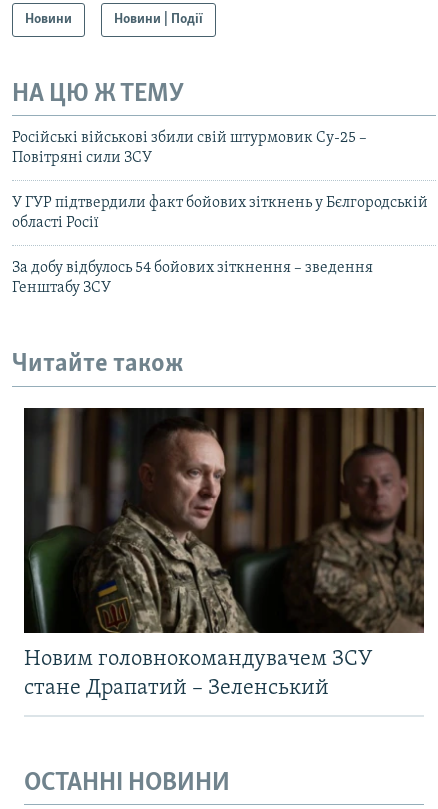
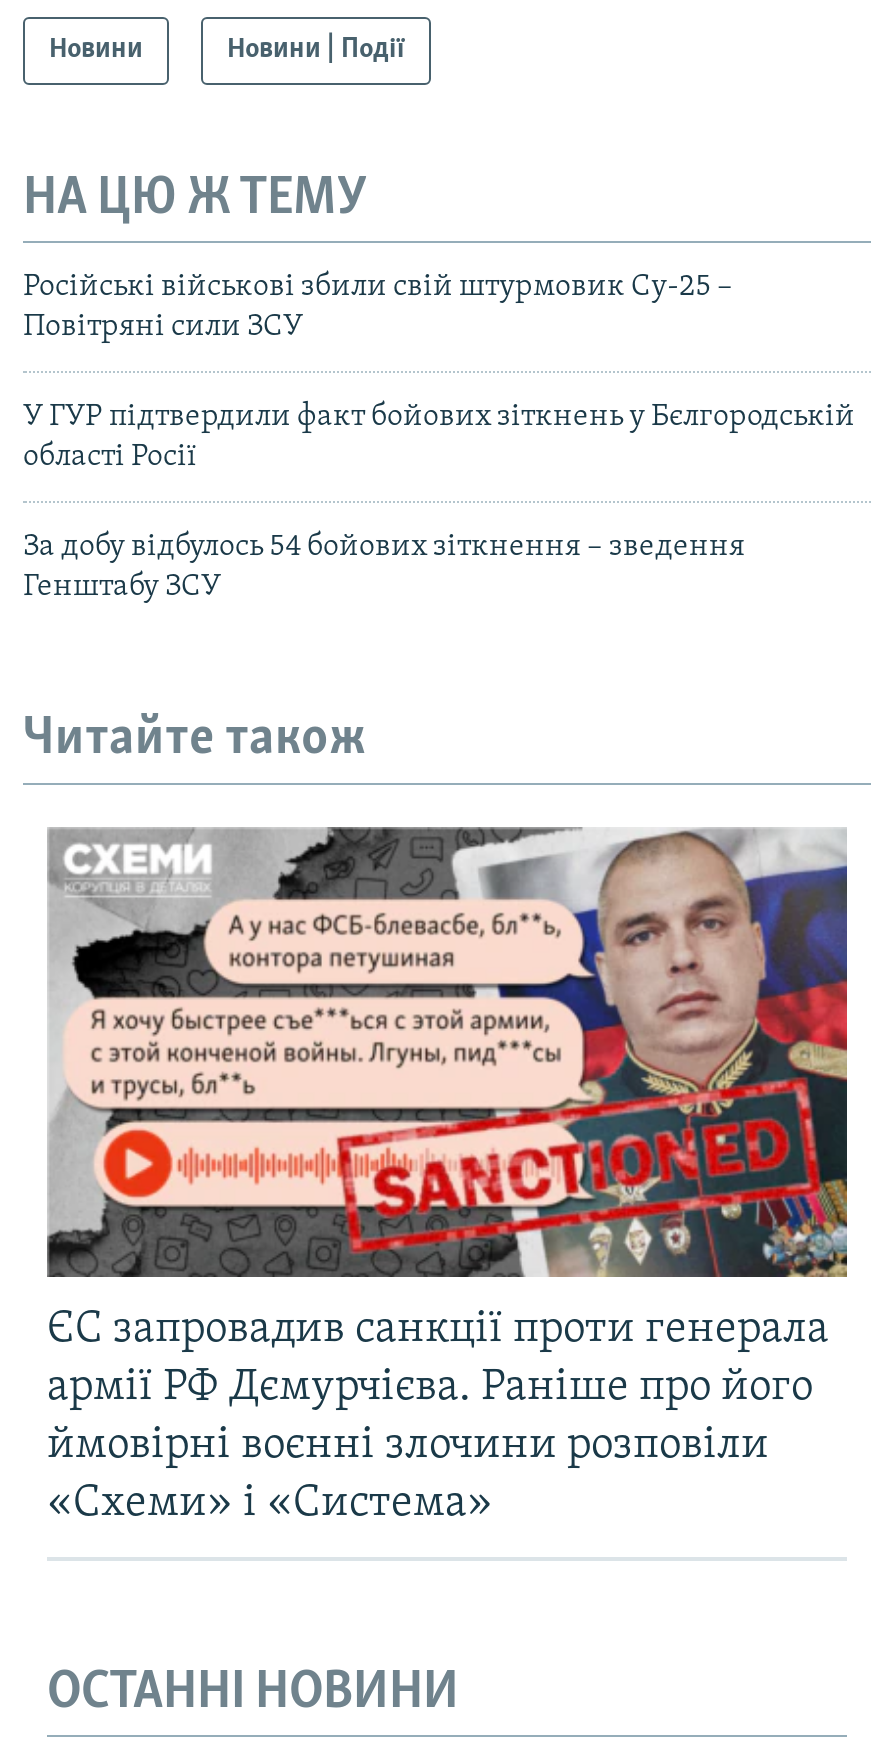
- [image]
+ [image]

- Новим головнокомандувачем ЗСУ
- стане Драпатий – Зеленський
+ ЄС запровадив санкції проти генерала
+ армії РФ Дємурчієва. Раніше про його
+ ймовірні воєнні злочини розповіли
+ «Схеми» і «Система»
